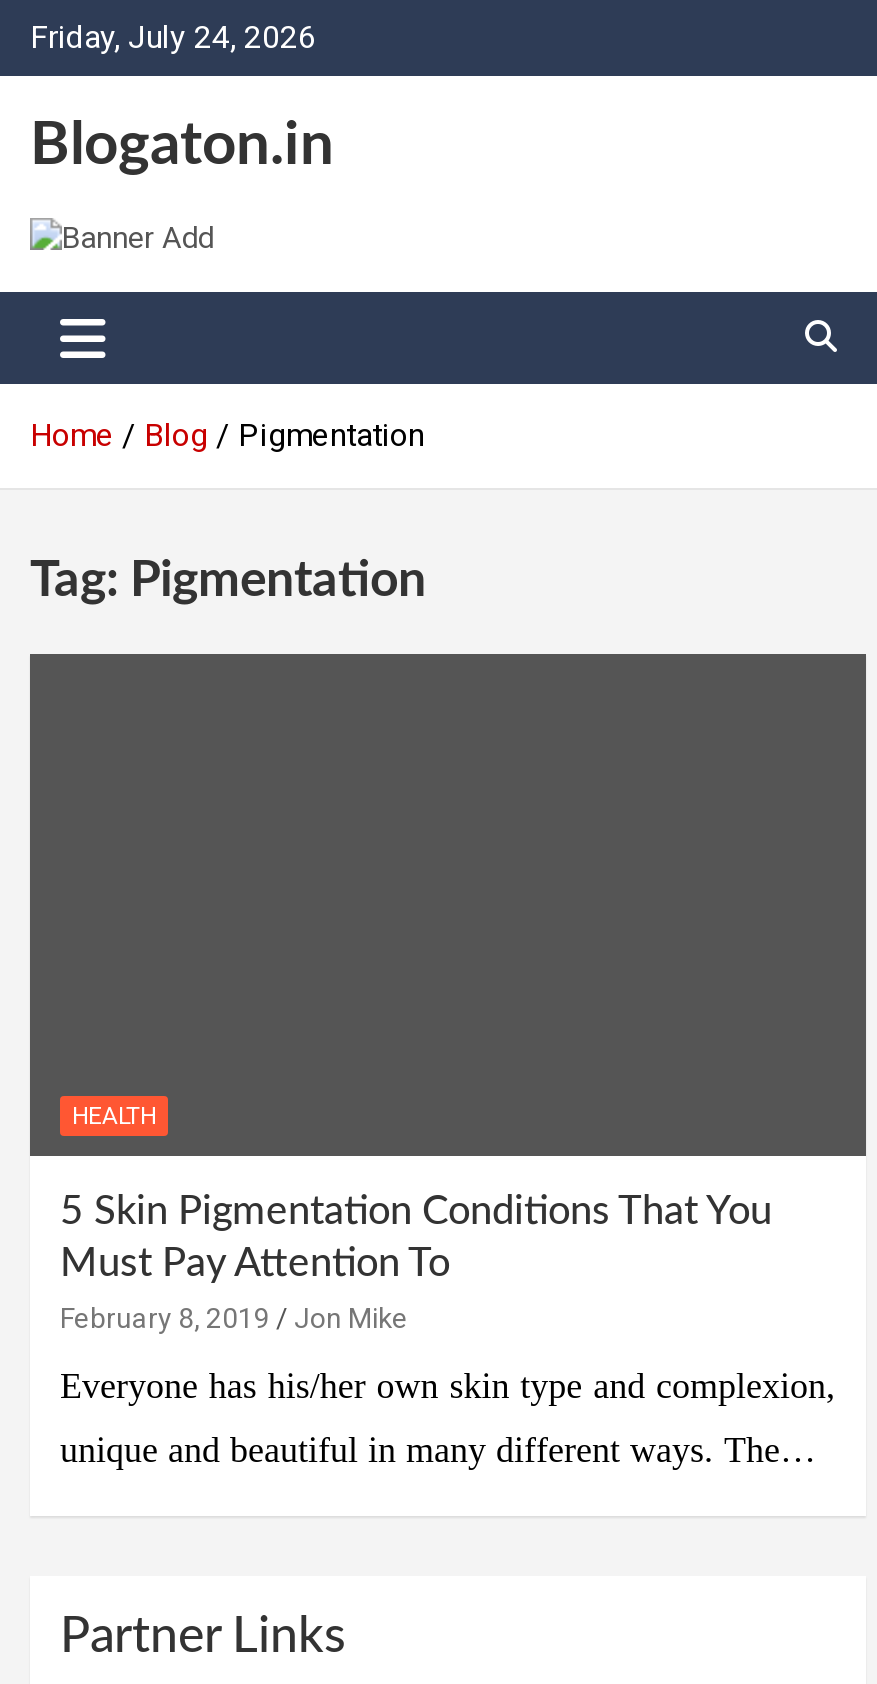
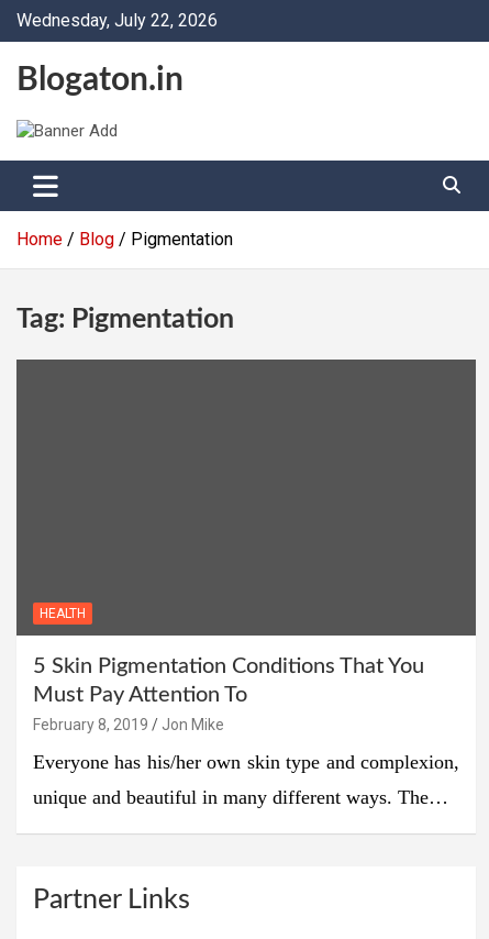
- Friday, July 24, 2026
+ Wednesday, July 22, 2026
